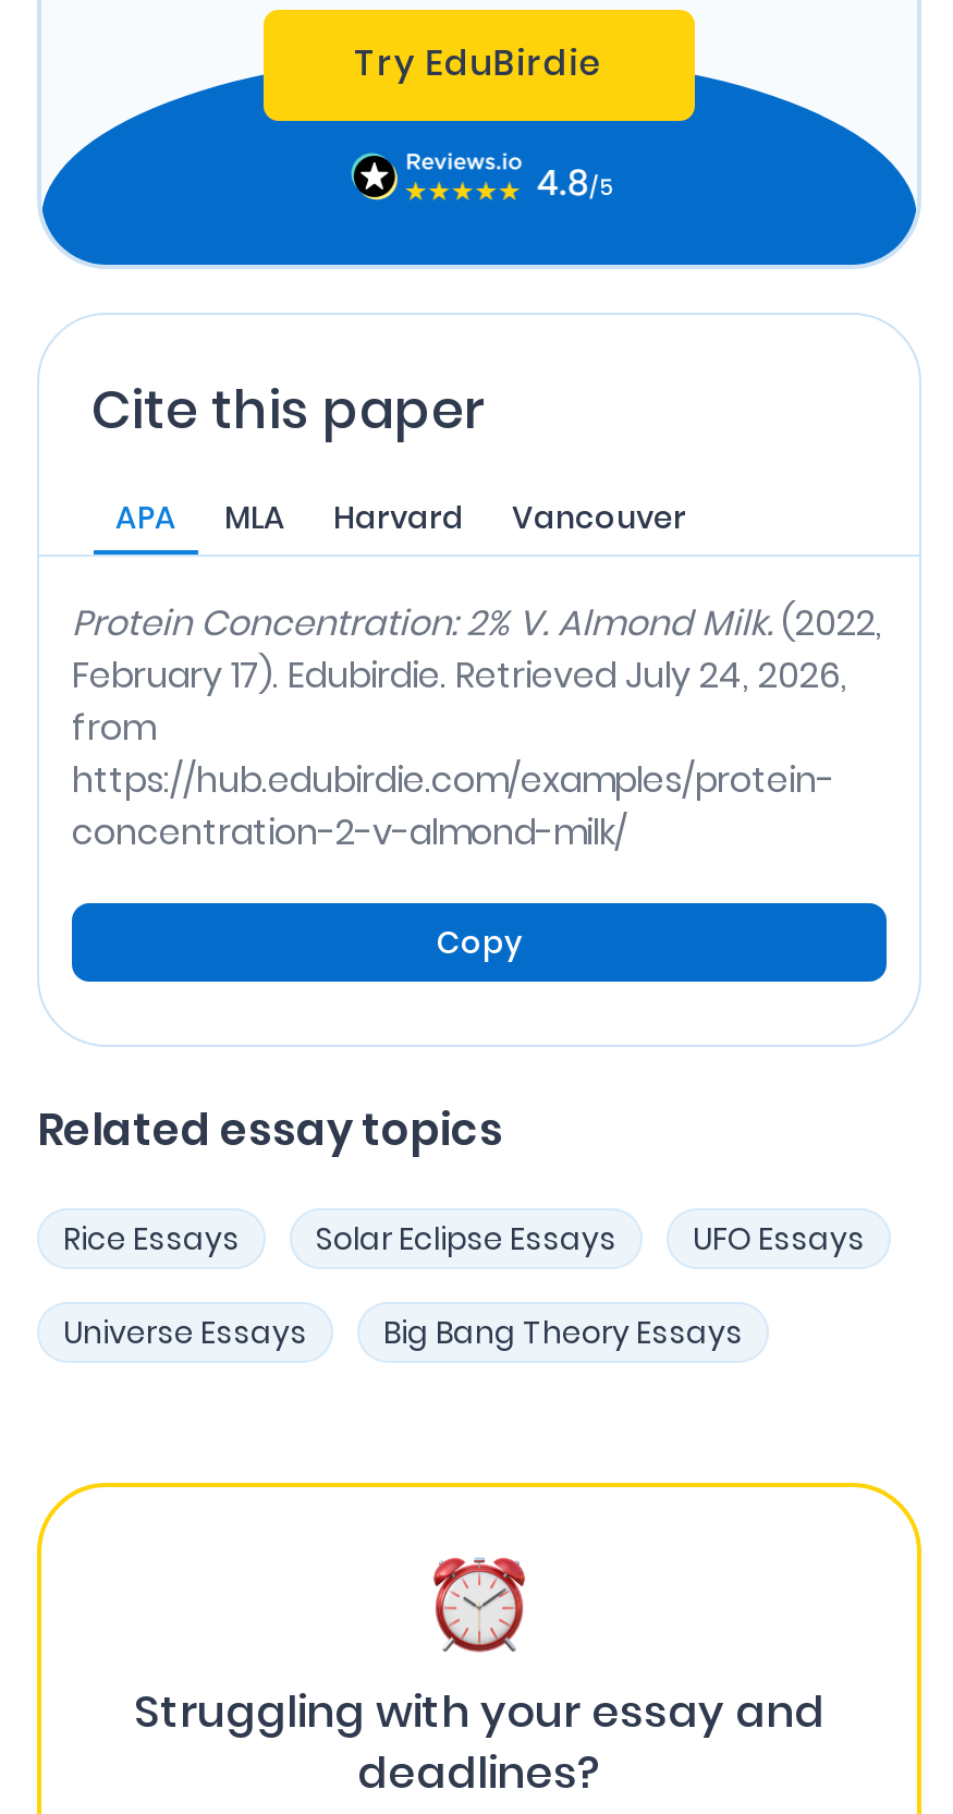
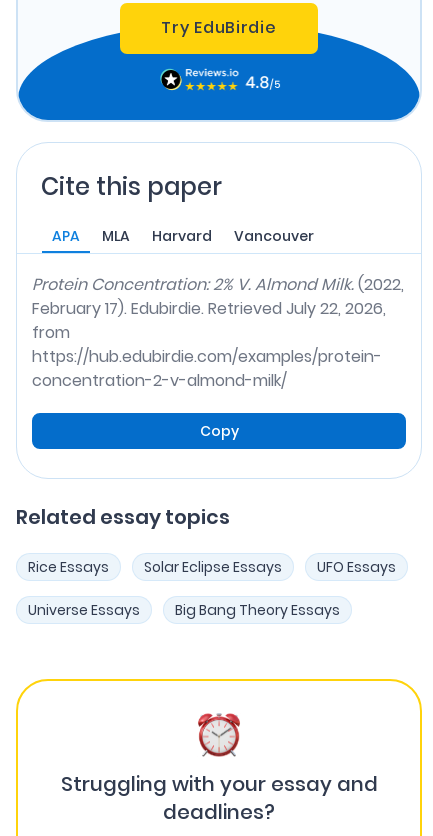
- February 17). Edubirdie. Retrieved July 24, 2026,
+ February 17). Edubirdie. Retrieved July 22, 2026,
